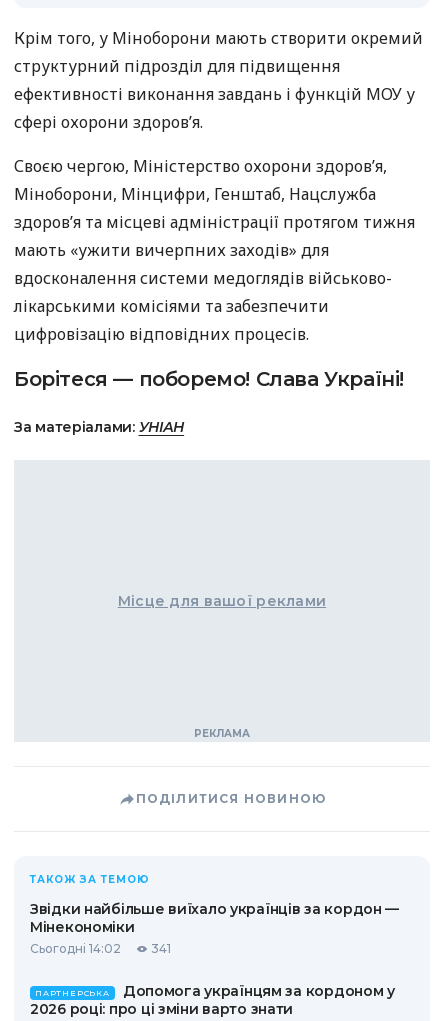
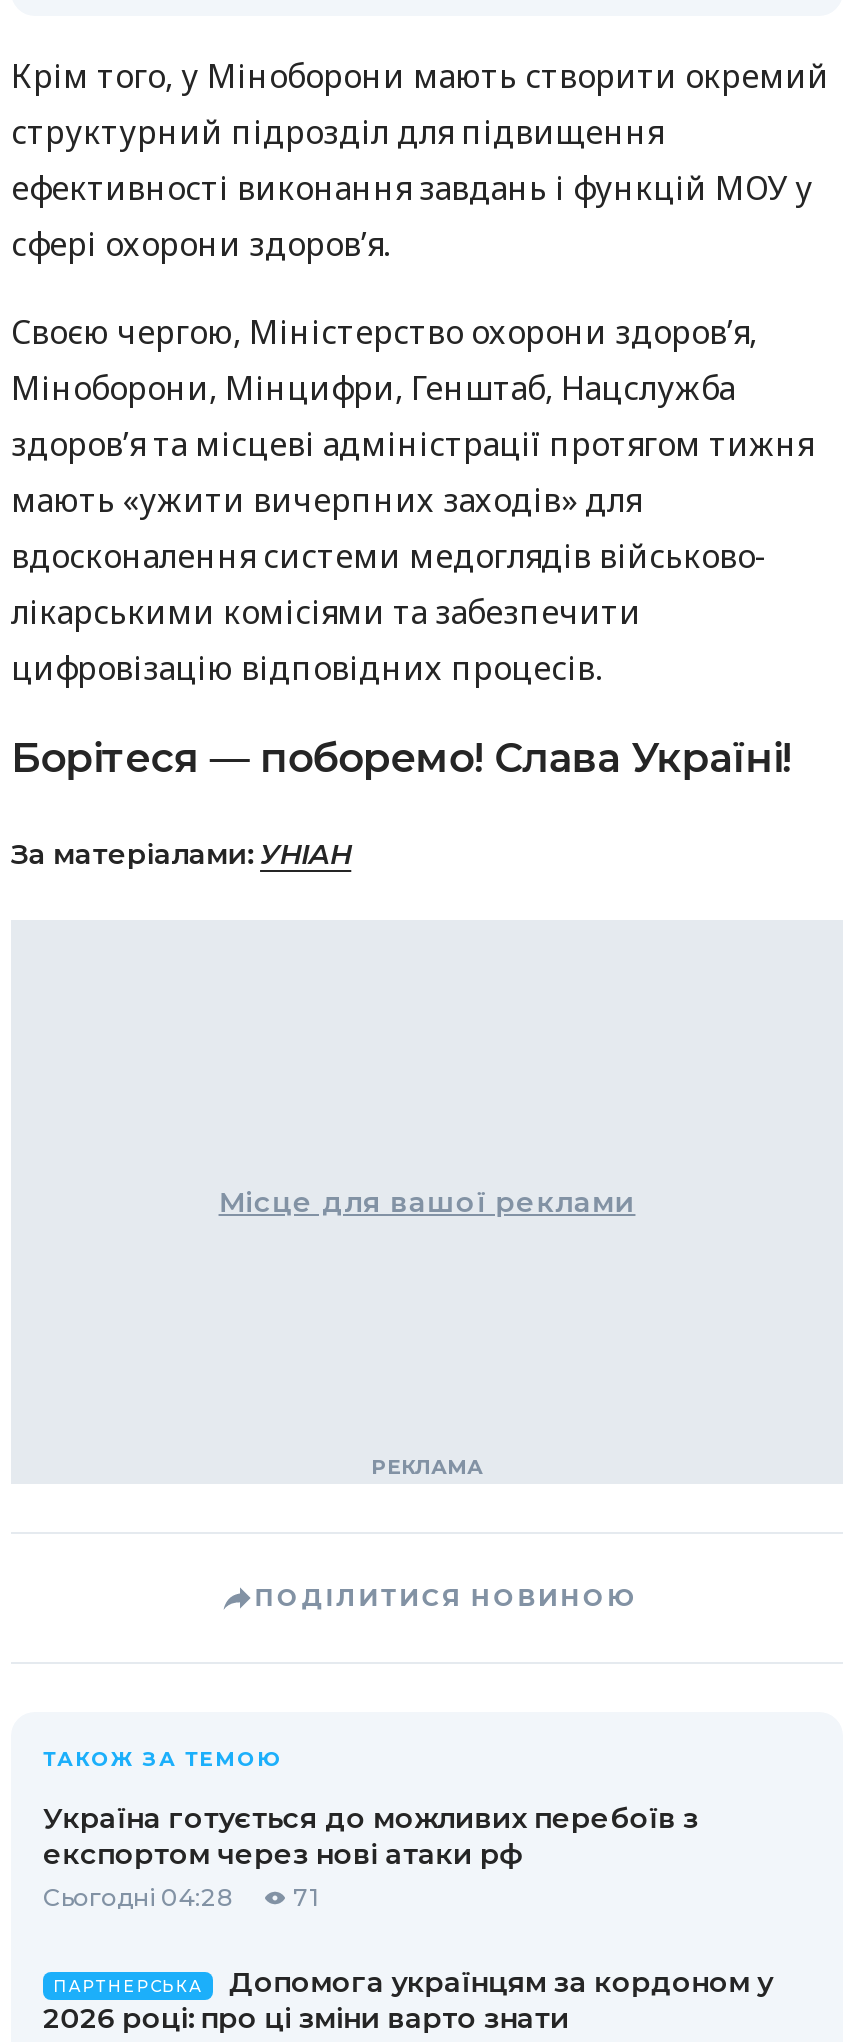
- Звідки найбільше виїхало українців за кордон —
- Мінекономіки
- Сьогодні 14:02
- 341
+ Україна готується до можливих перебоїв з
+ експортом через нові атаки рф
+ Сьогодні 04:28
+ 71
